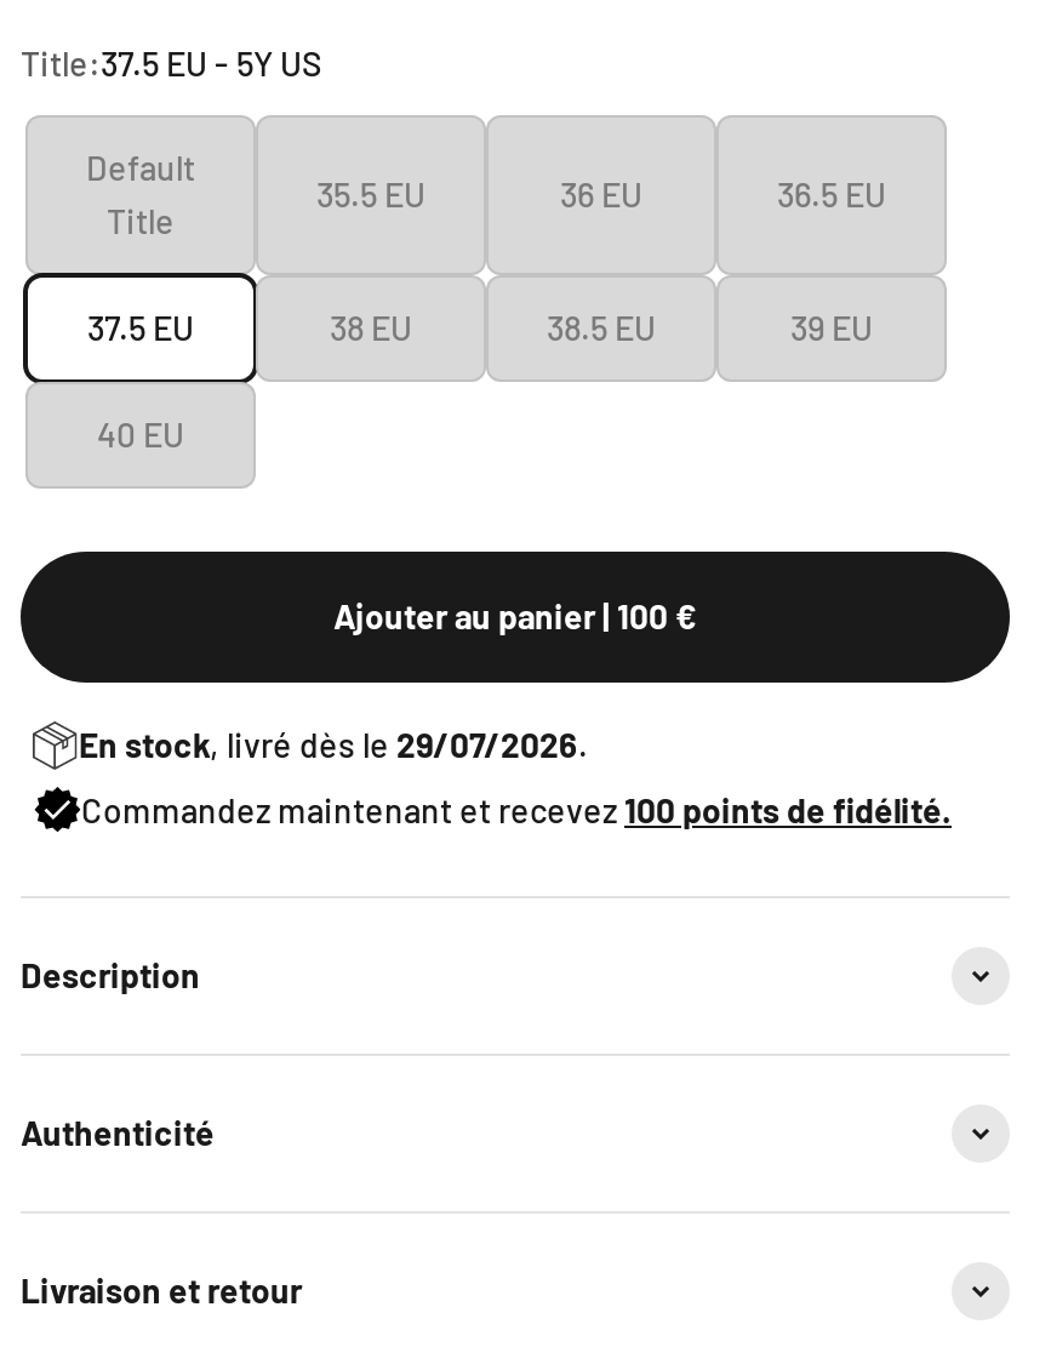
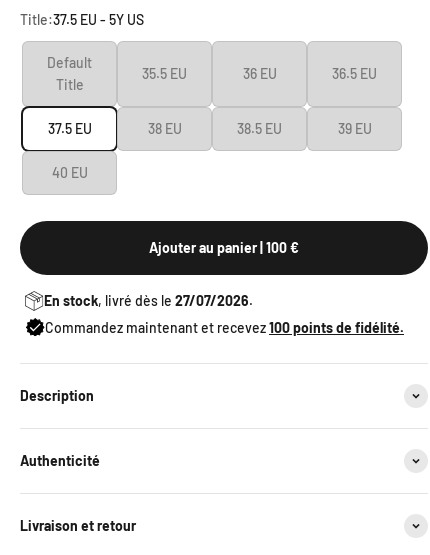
- En stock, livré dès le 29/07/2026.
+ En stock, livré dès le 27/07/2026.
